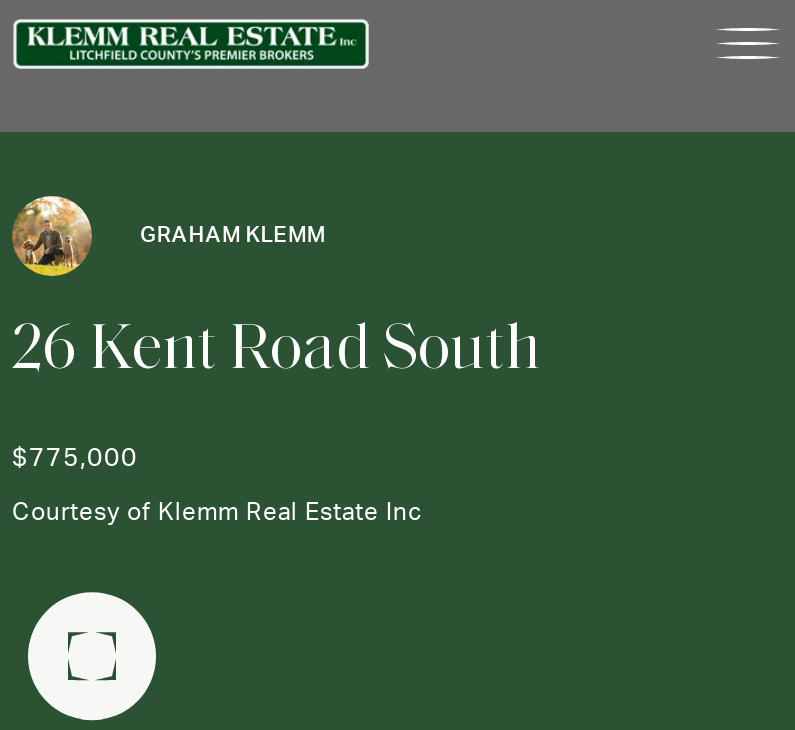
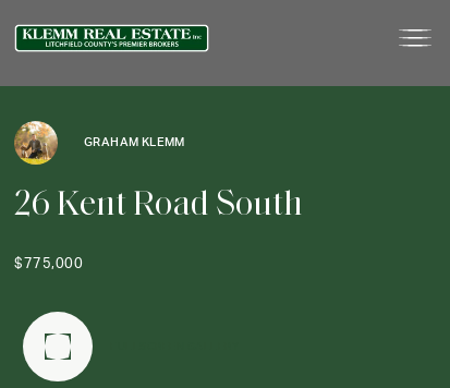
- Courtesy of Klemm Real Estate Inc
